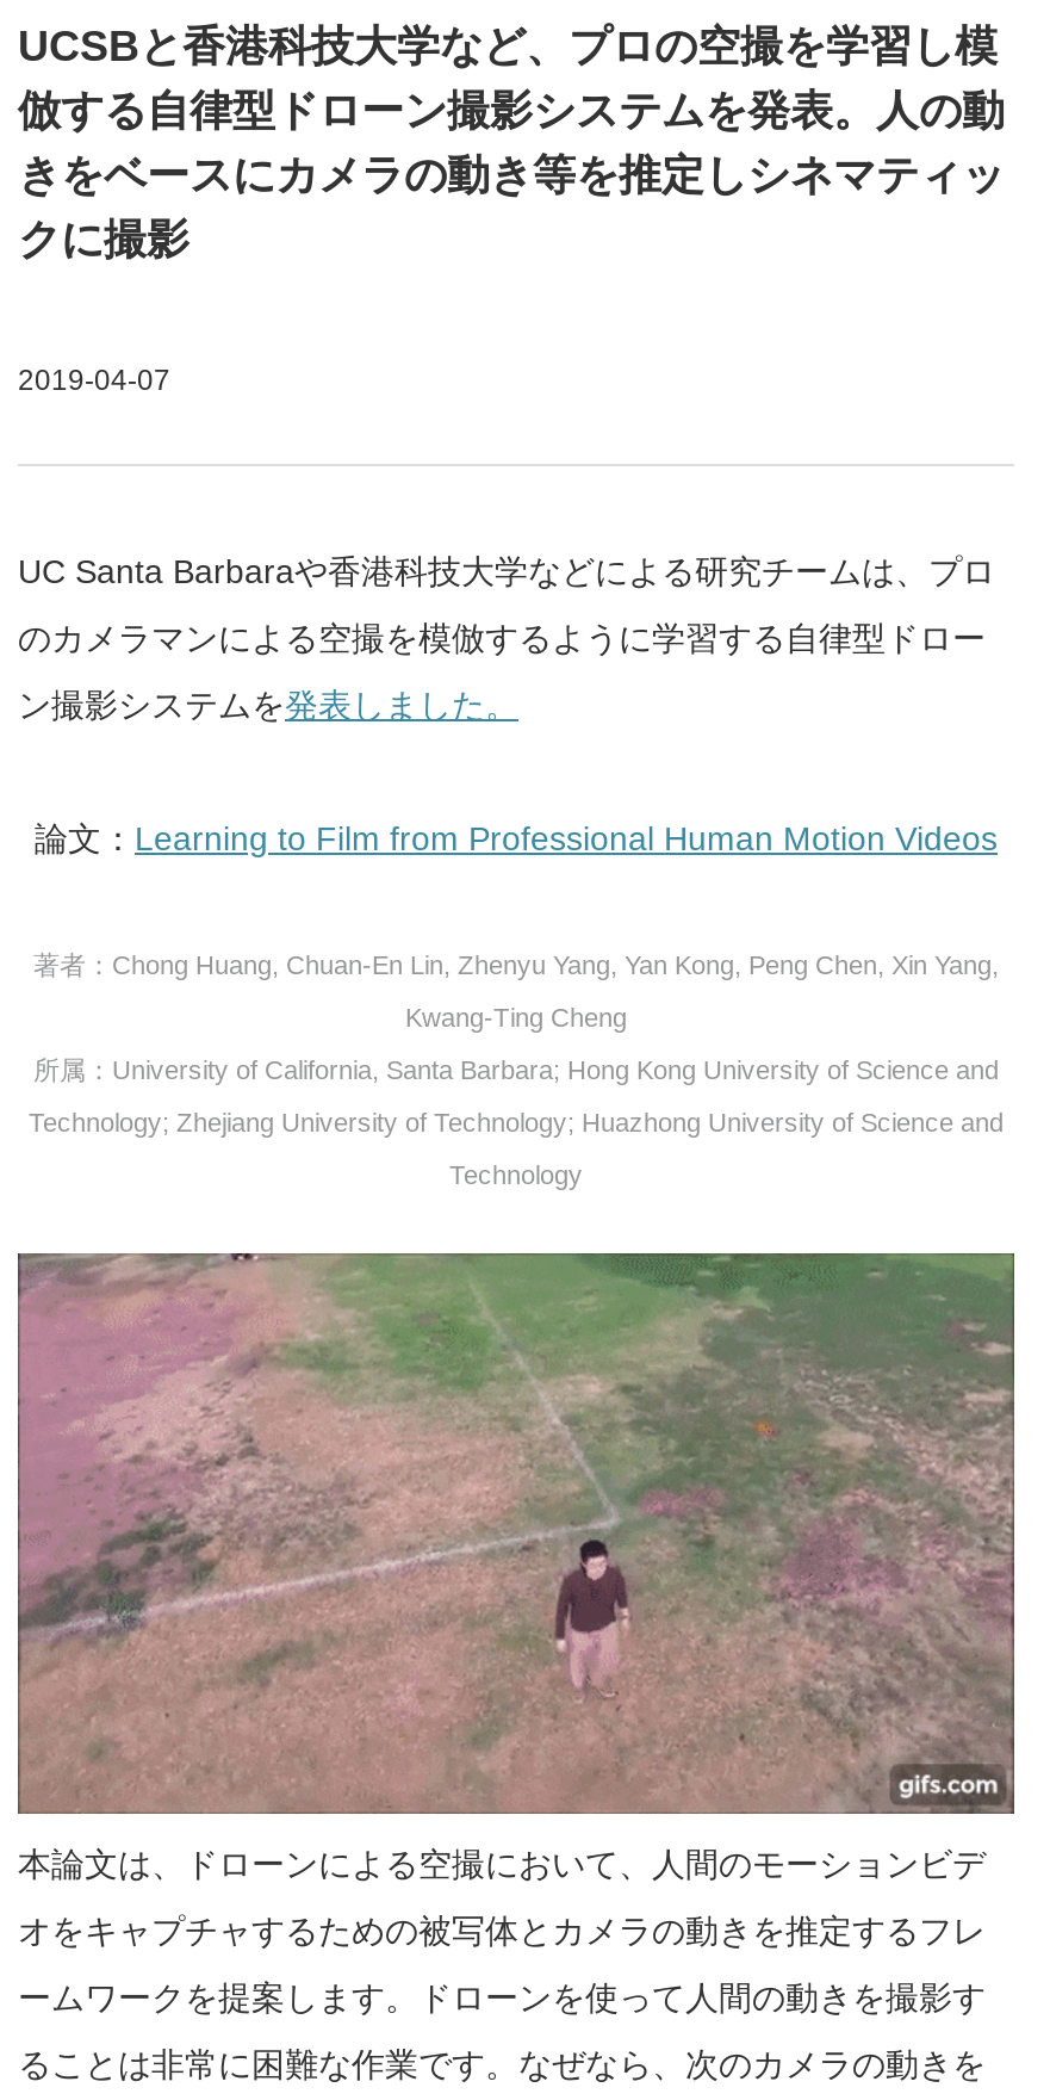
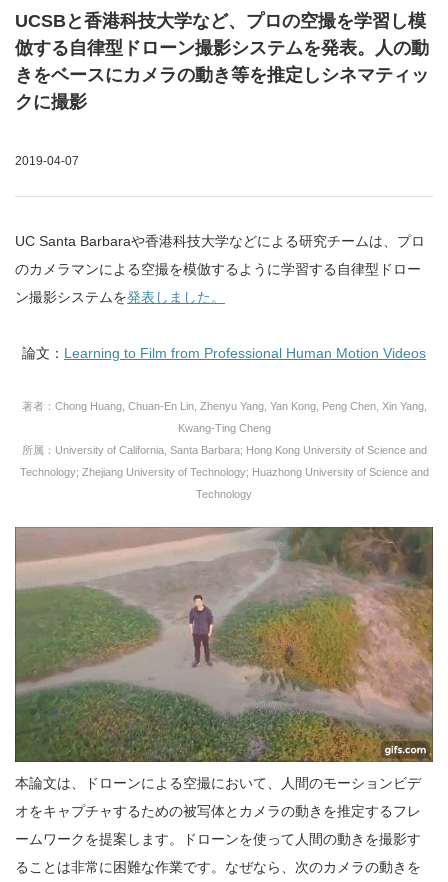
- [image]
+ [image]
